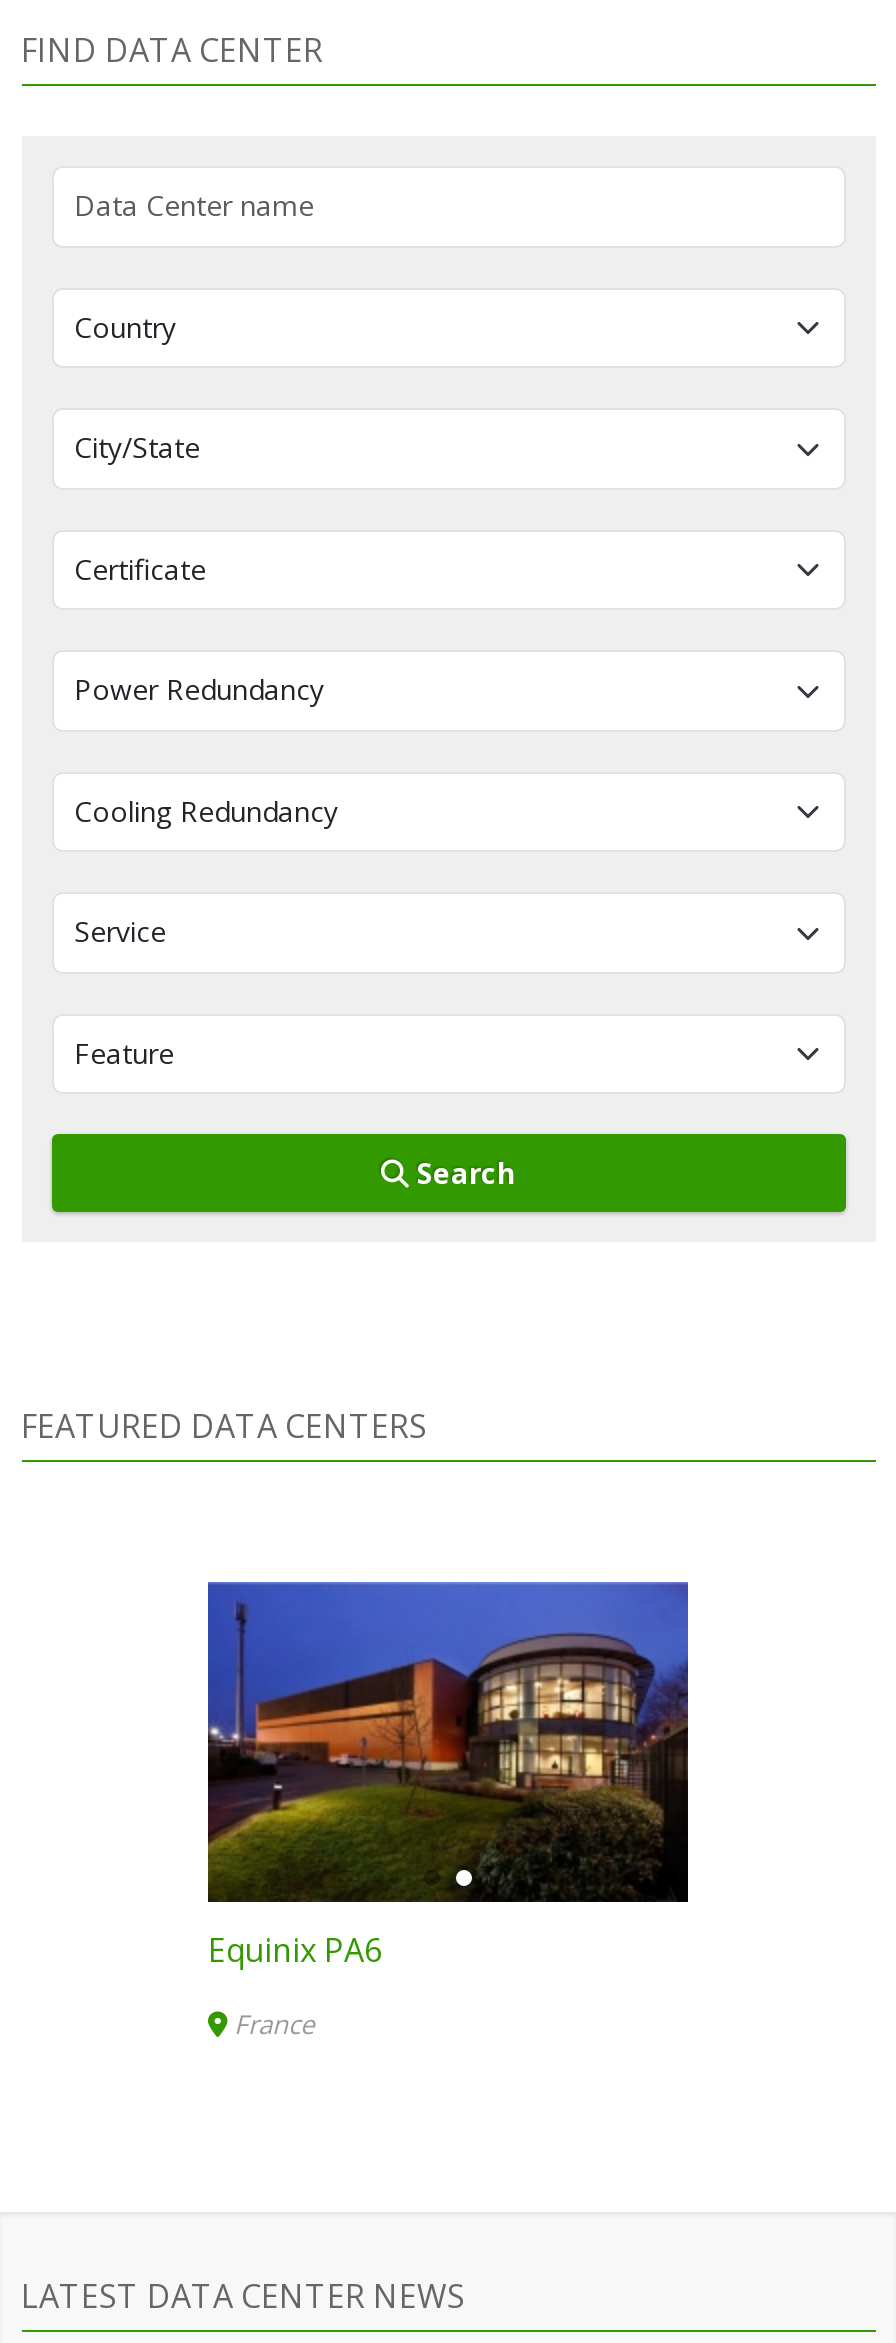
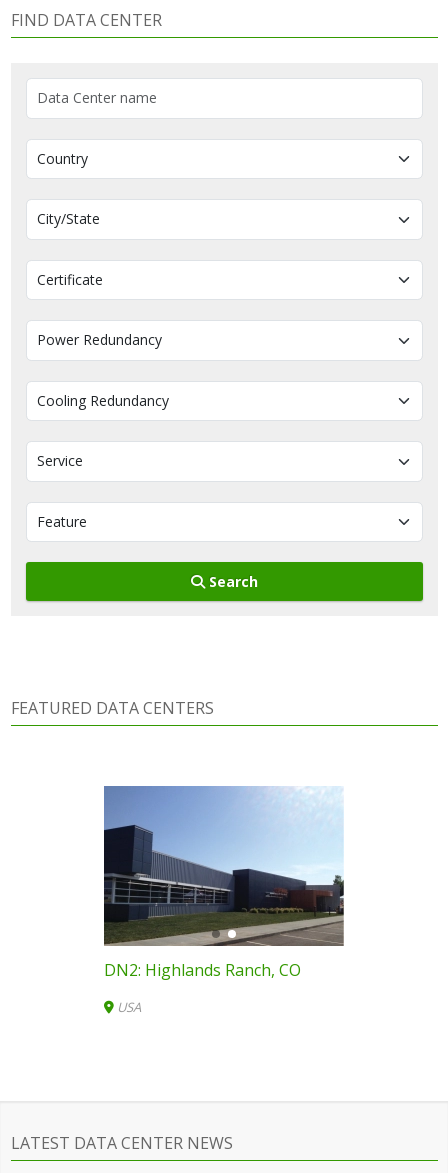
- [image]
- Equinix PA6
+ [image]
+ DN2: Highlands Ranch, CO

- France
+ USA
